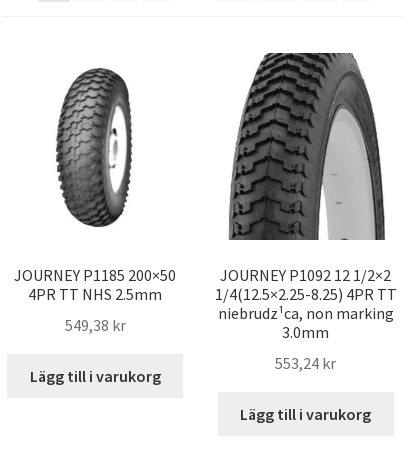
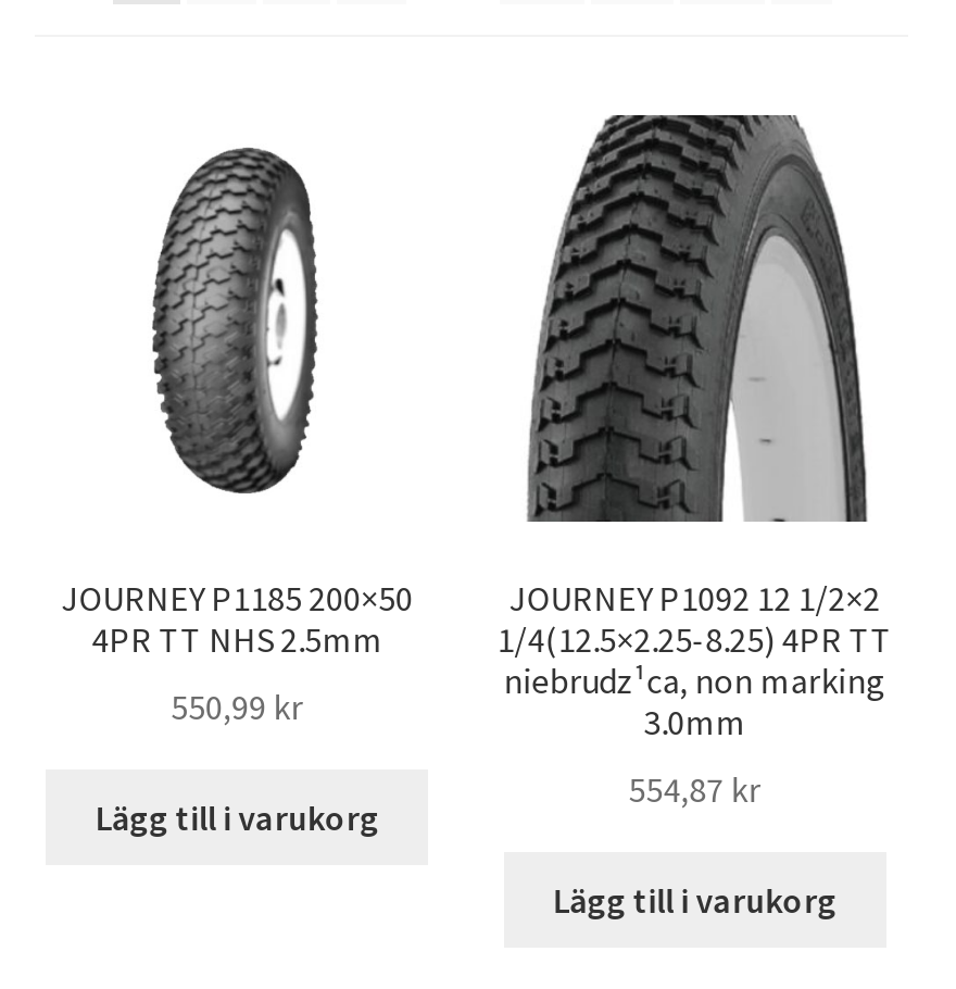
- 549,38 kr
+ 550,99 kr

- 553,24 kr
+ 554,87 kr
